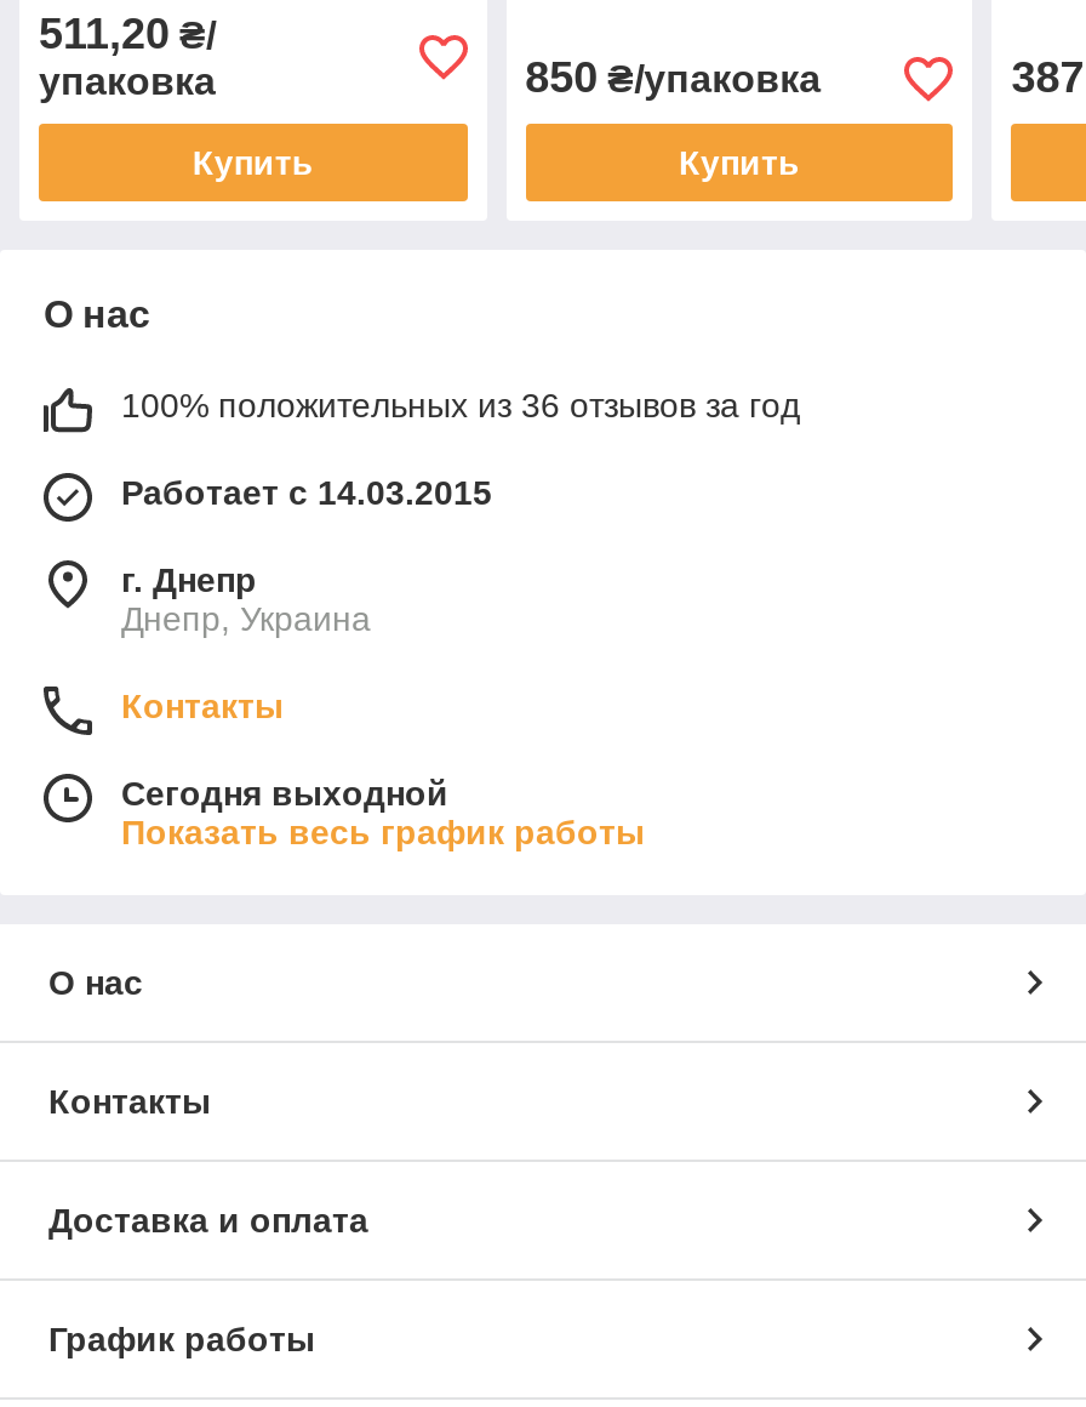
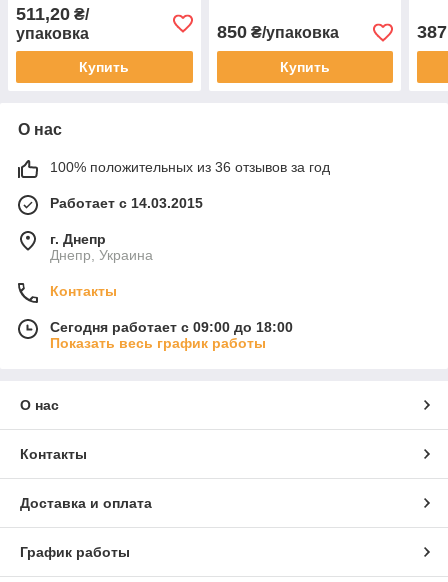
- Сегодня выходной
+ Сегодня работает с 09:00 до 18:00
